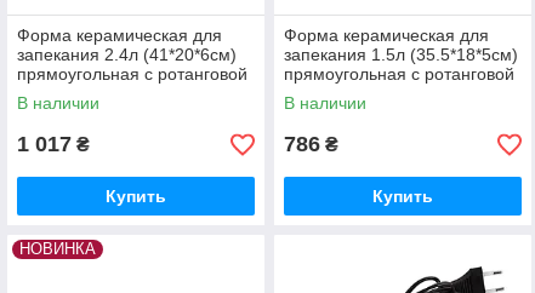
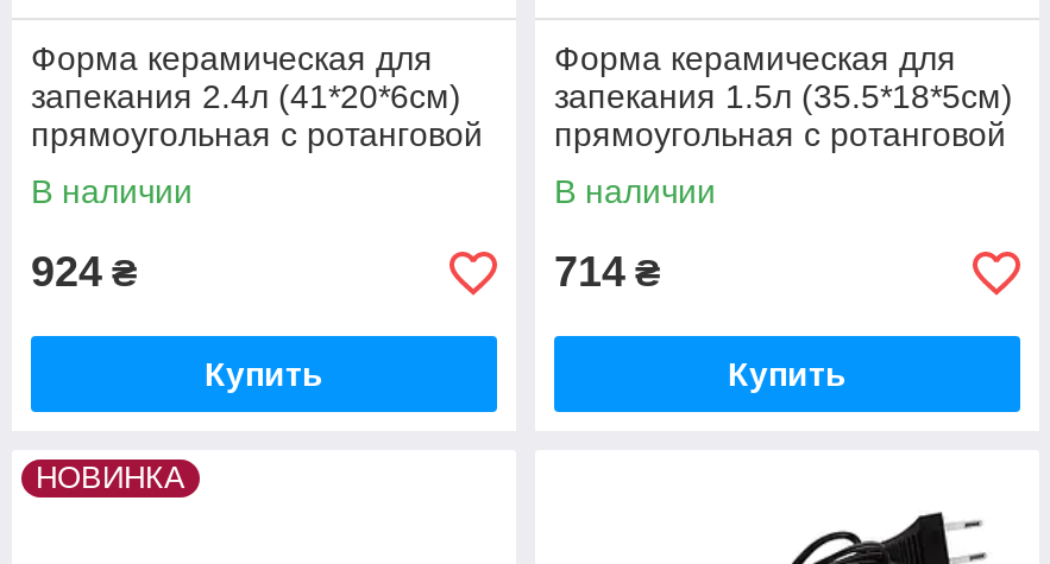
- 1 017 ₴
+ 924 ₴

- 786 ₴
+ 714 ₴
